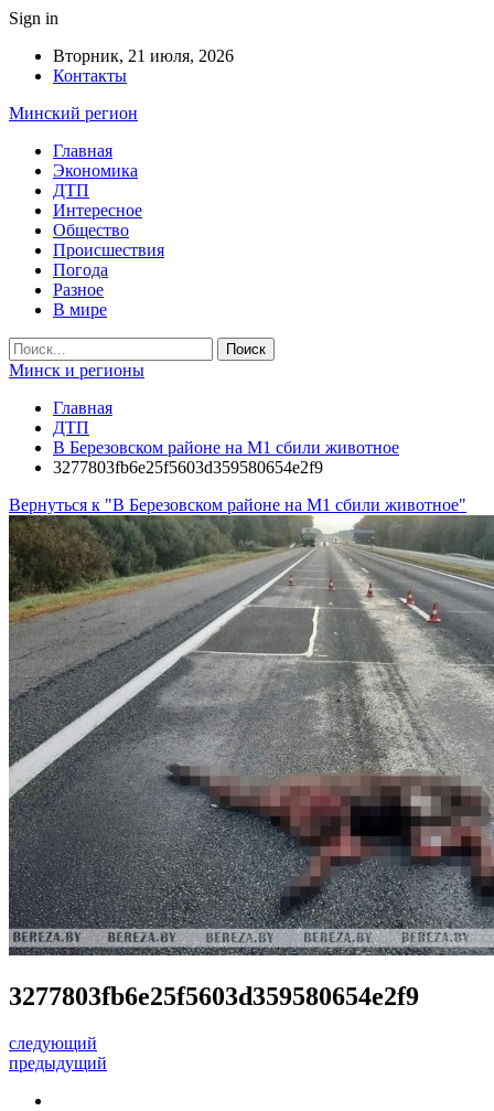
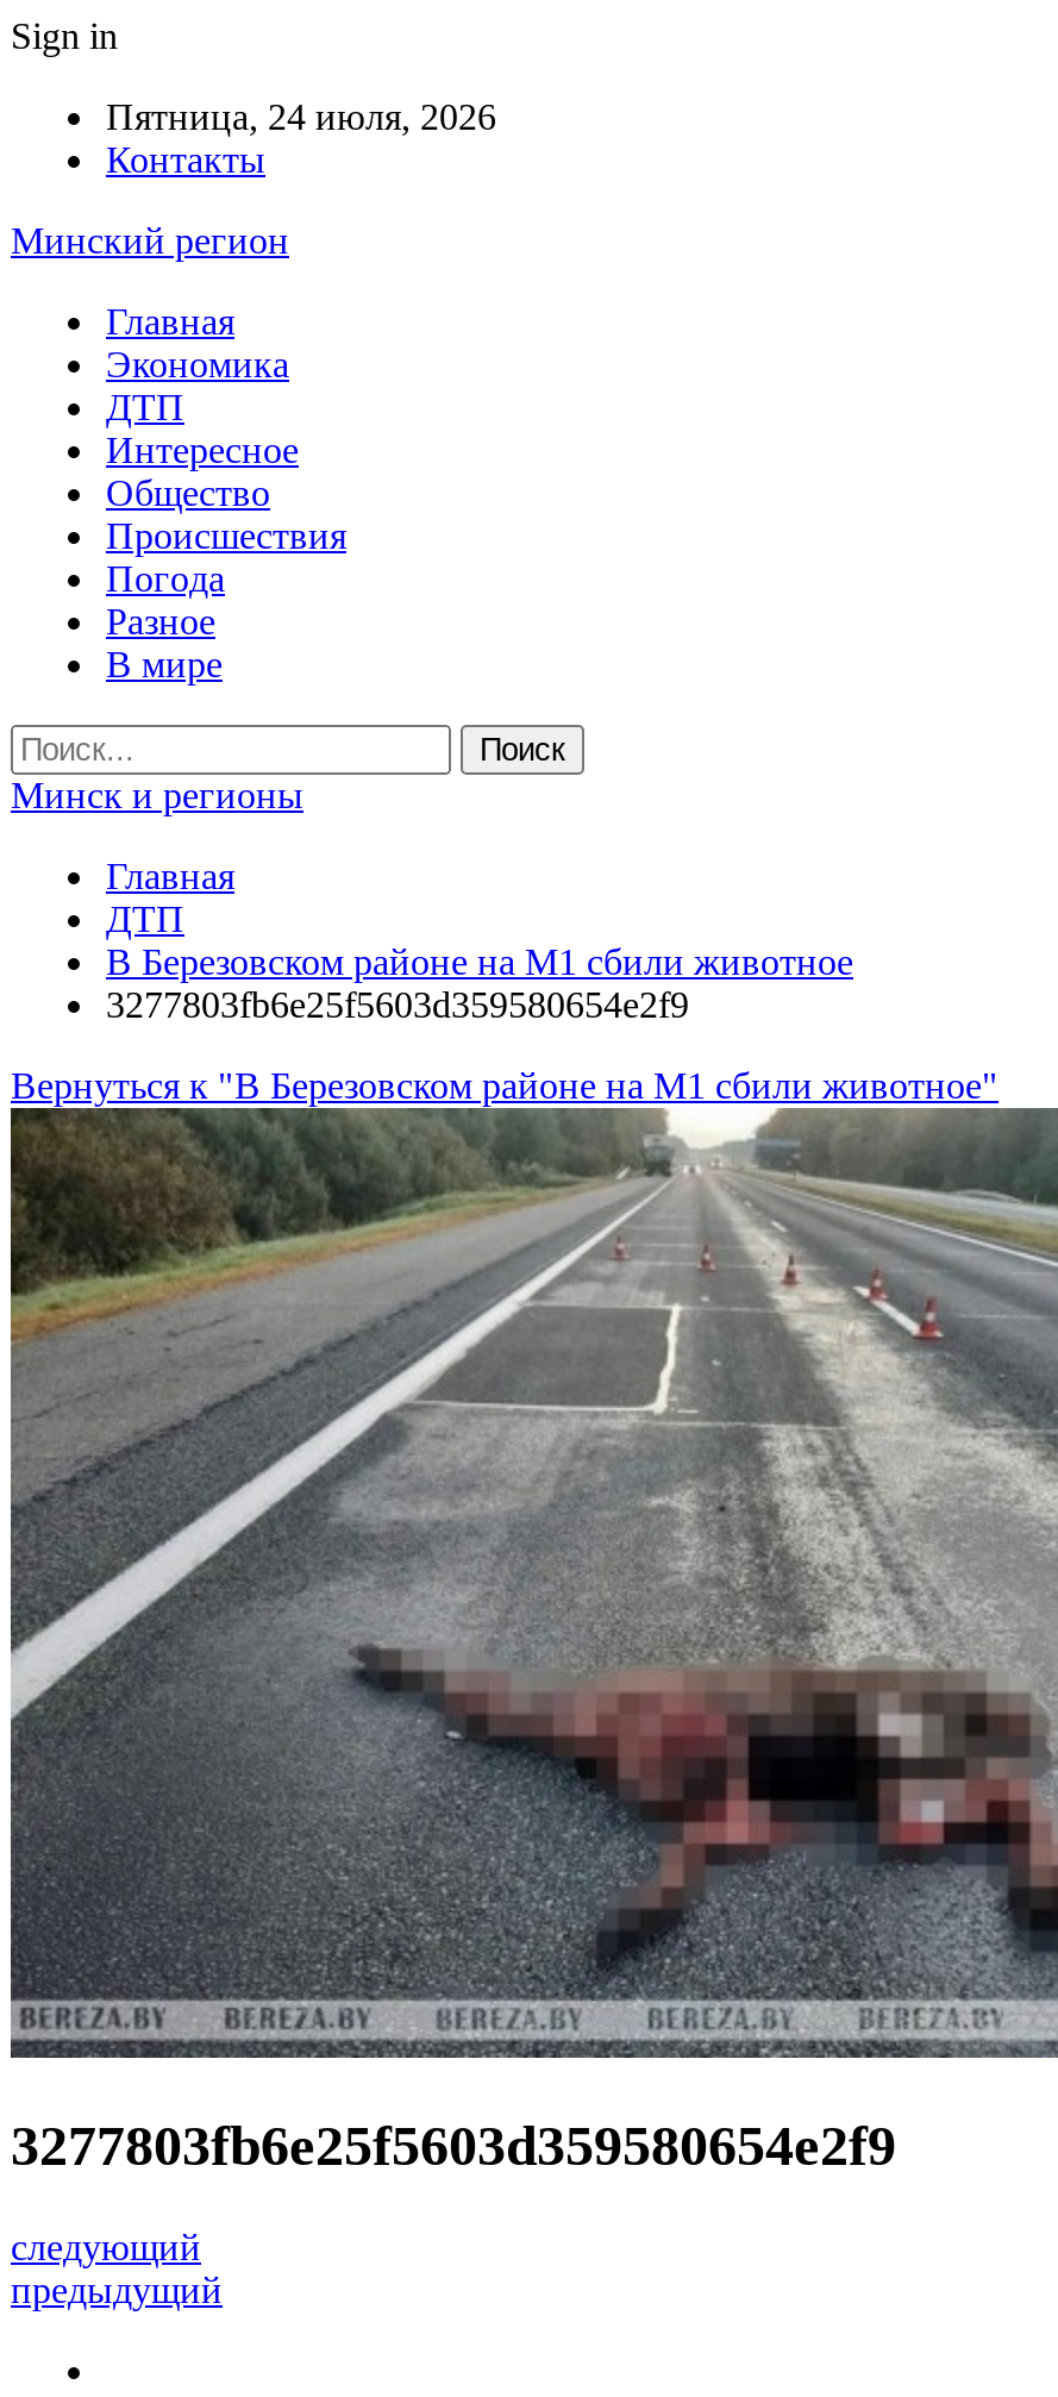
- Вторник, 21 июля, 2026
+ Пятница, 24 июля, 2026
